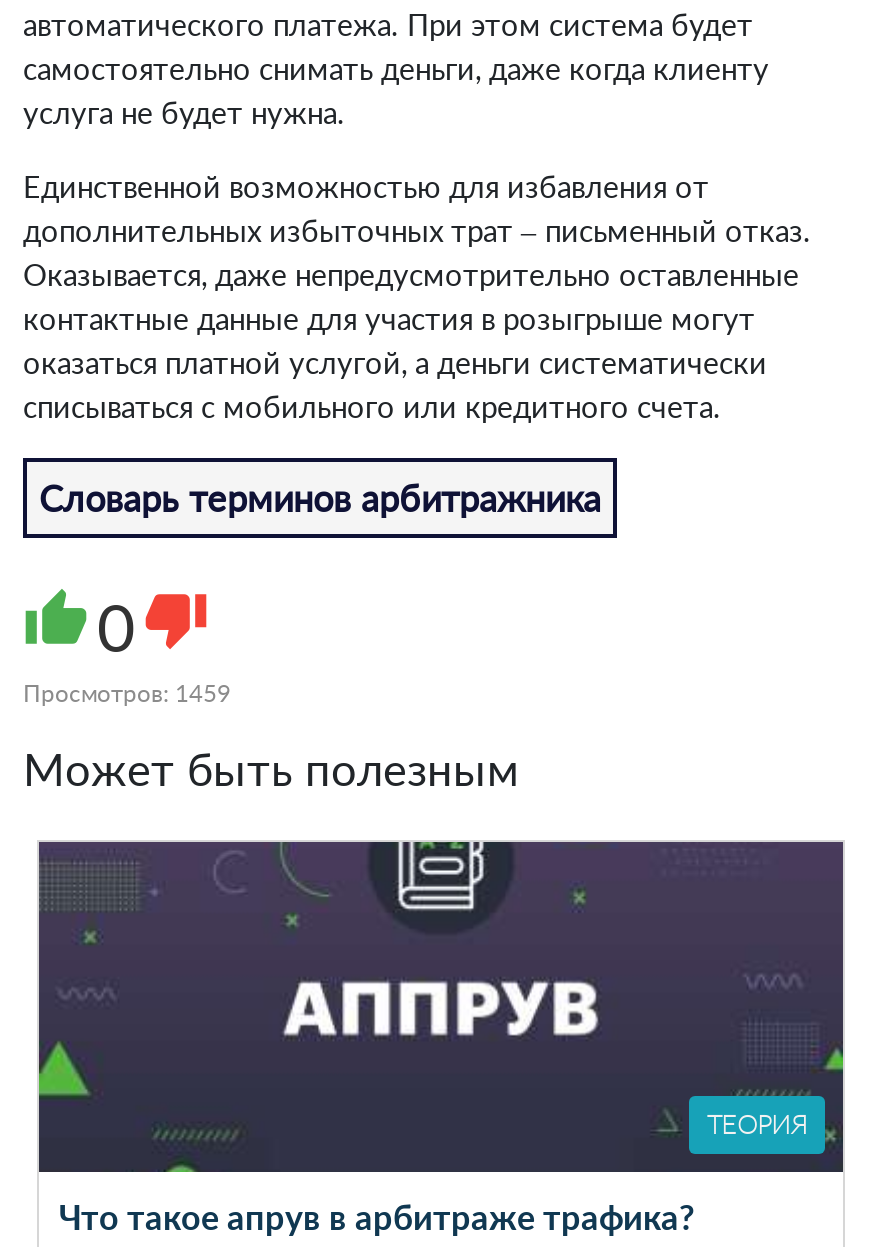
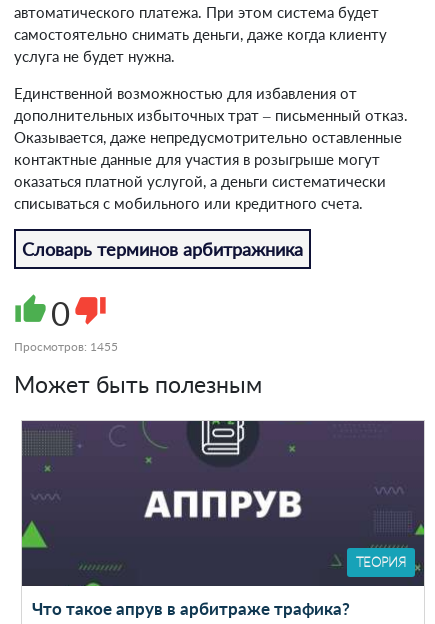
- Просмотров: 1459
+ Просмотров: 1455
